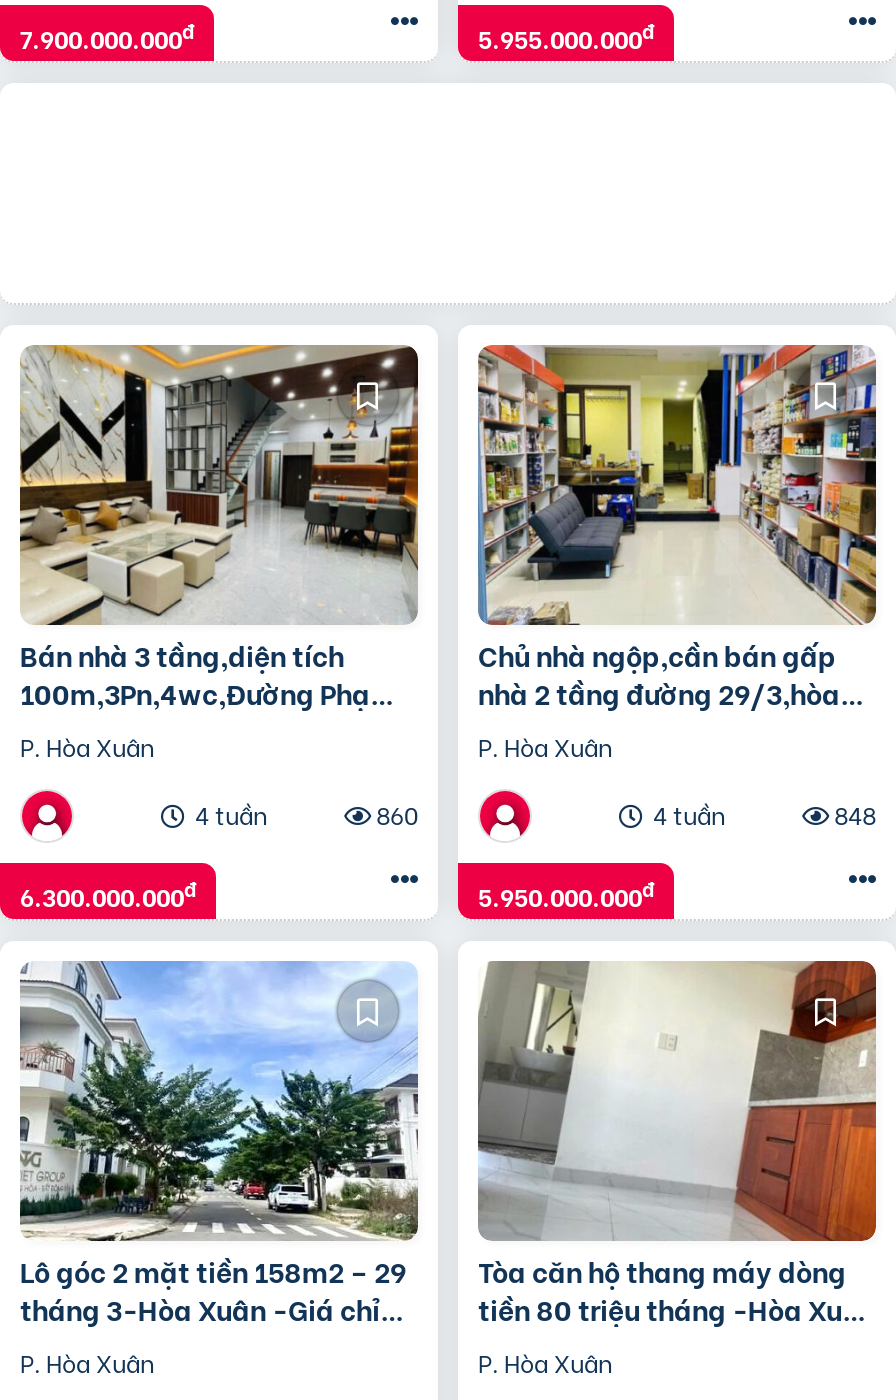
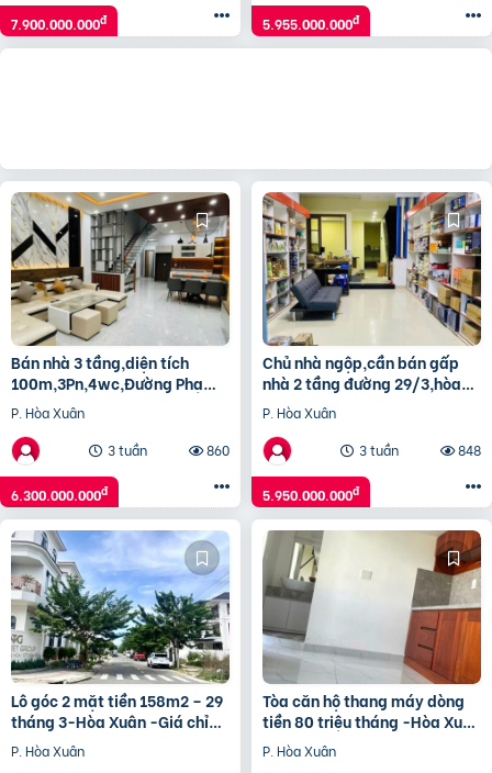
- 4 tuần
+ 3 tuần

- 4 tuần
+ 3 tuần
